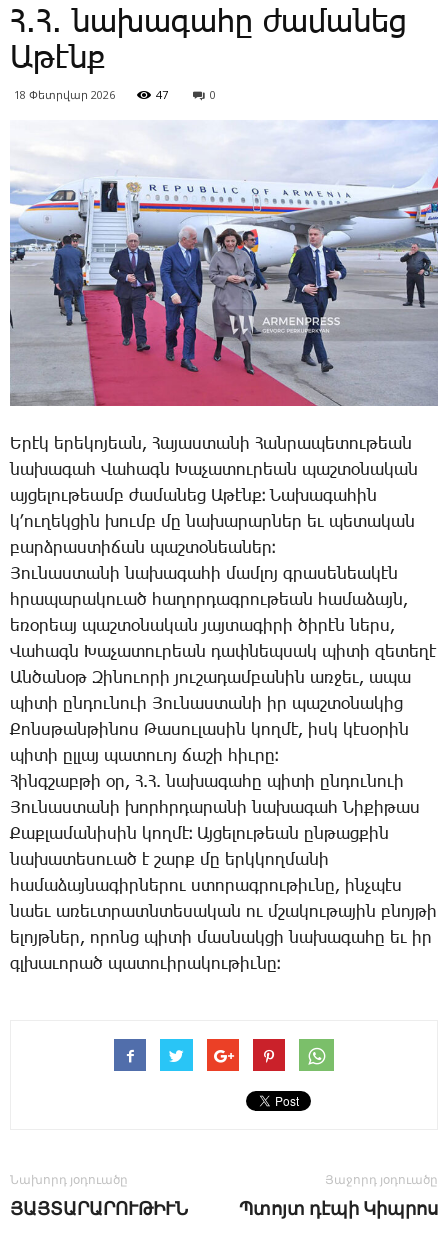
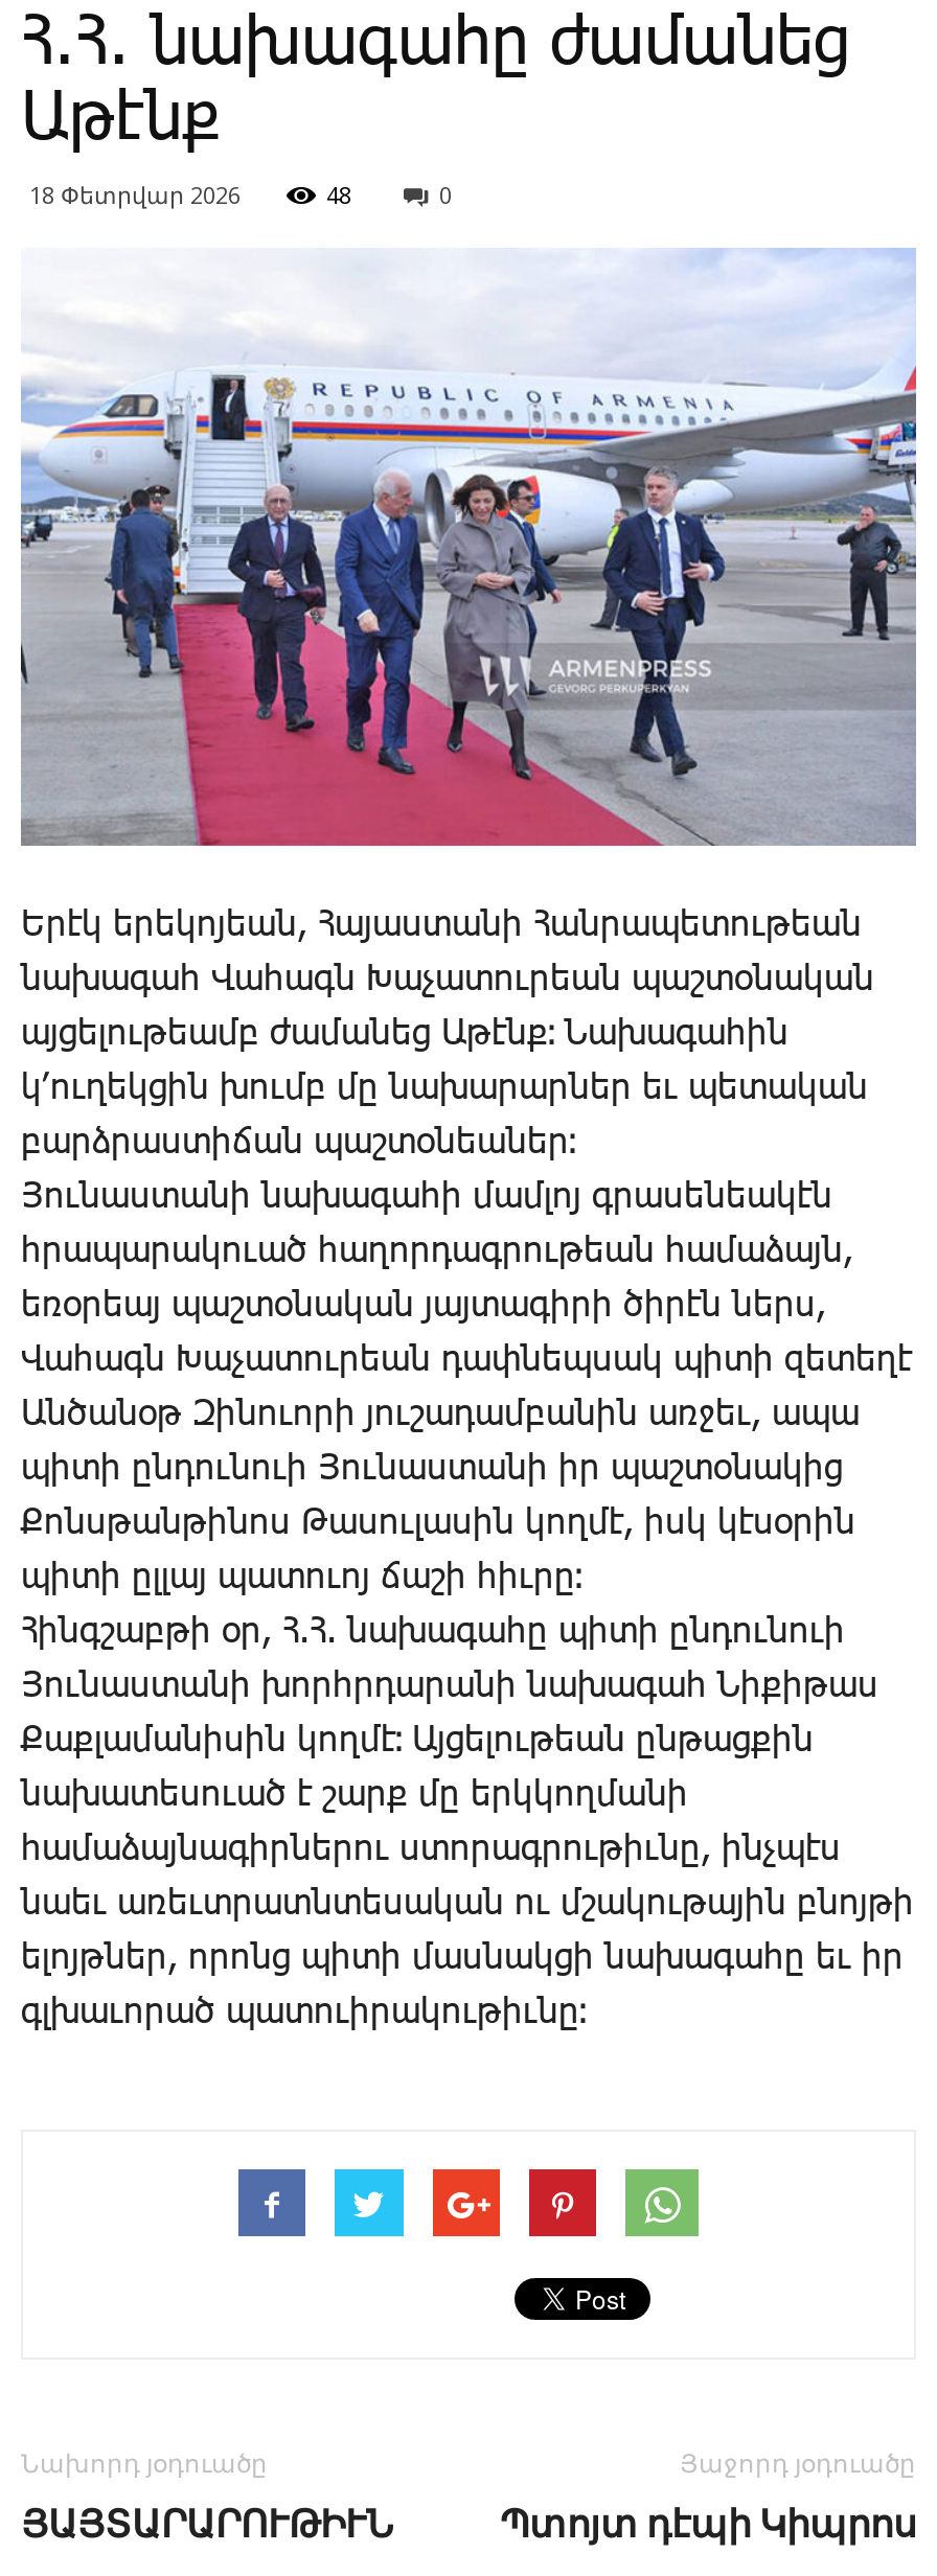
- 47
+ 48
